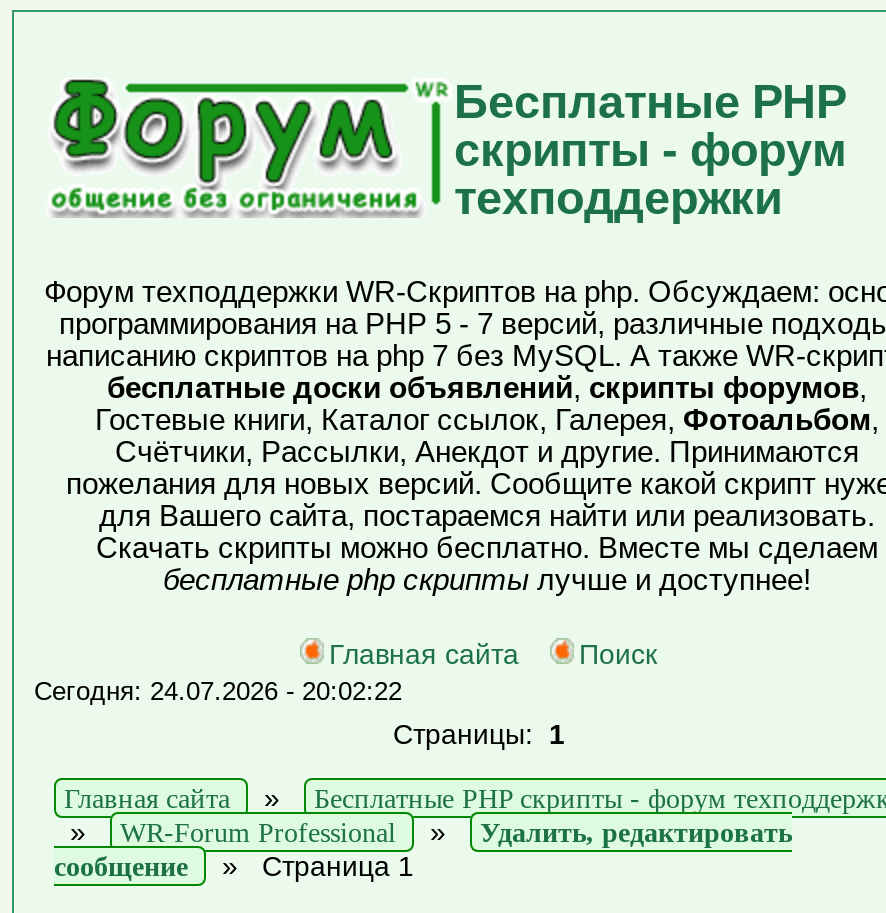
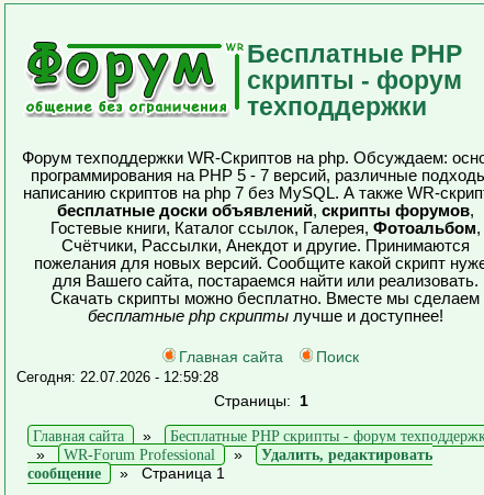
- Сегодня: 24.07.2026 - 20:02:22
+ Сегодня: 22.07.2026 - 12:59:28
